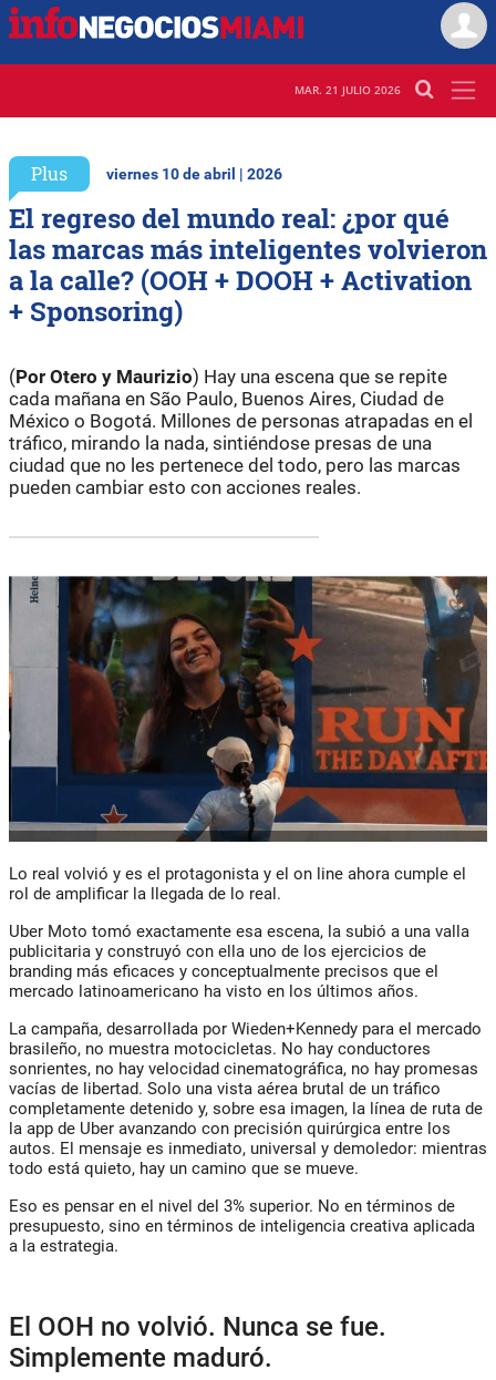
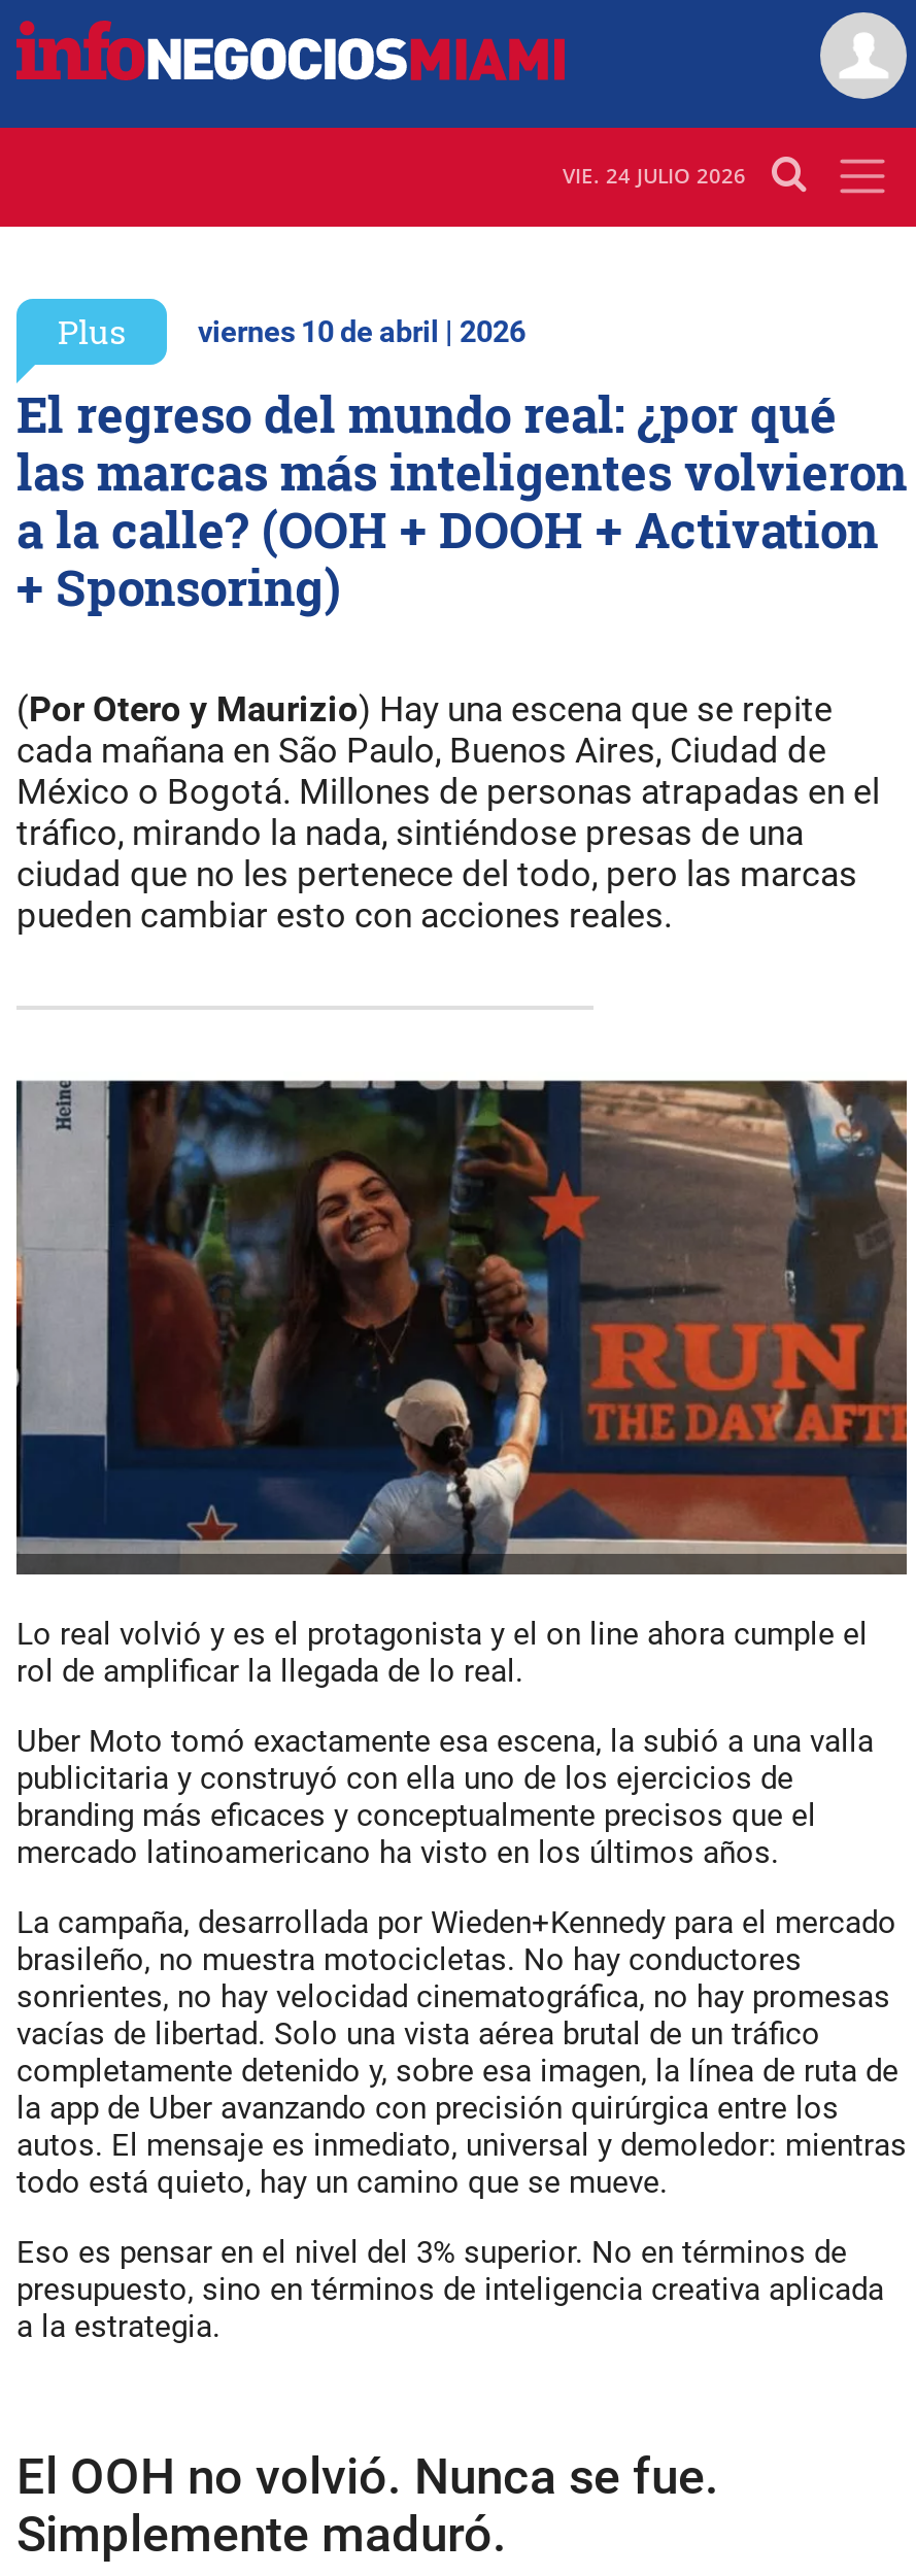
- MAR. 21 JULIO 2026
+ VIE. 24 JULIO 2026
